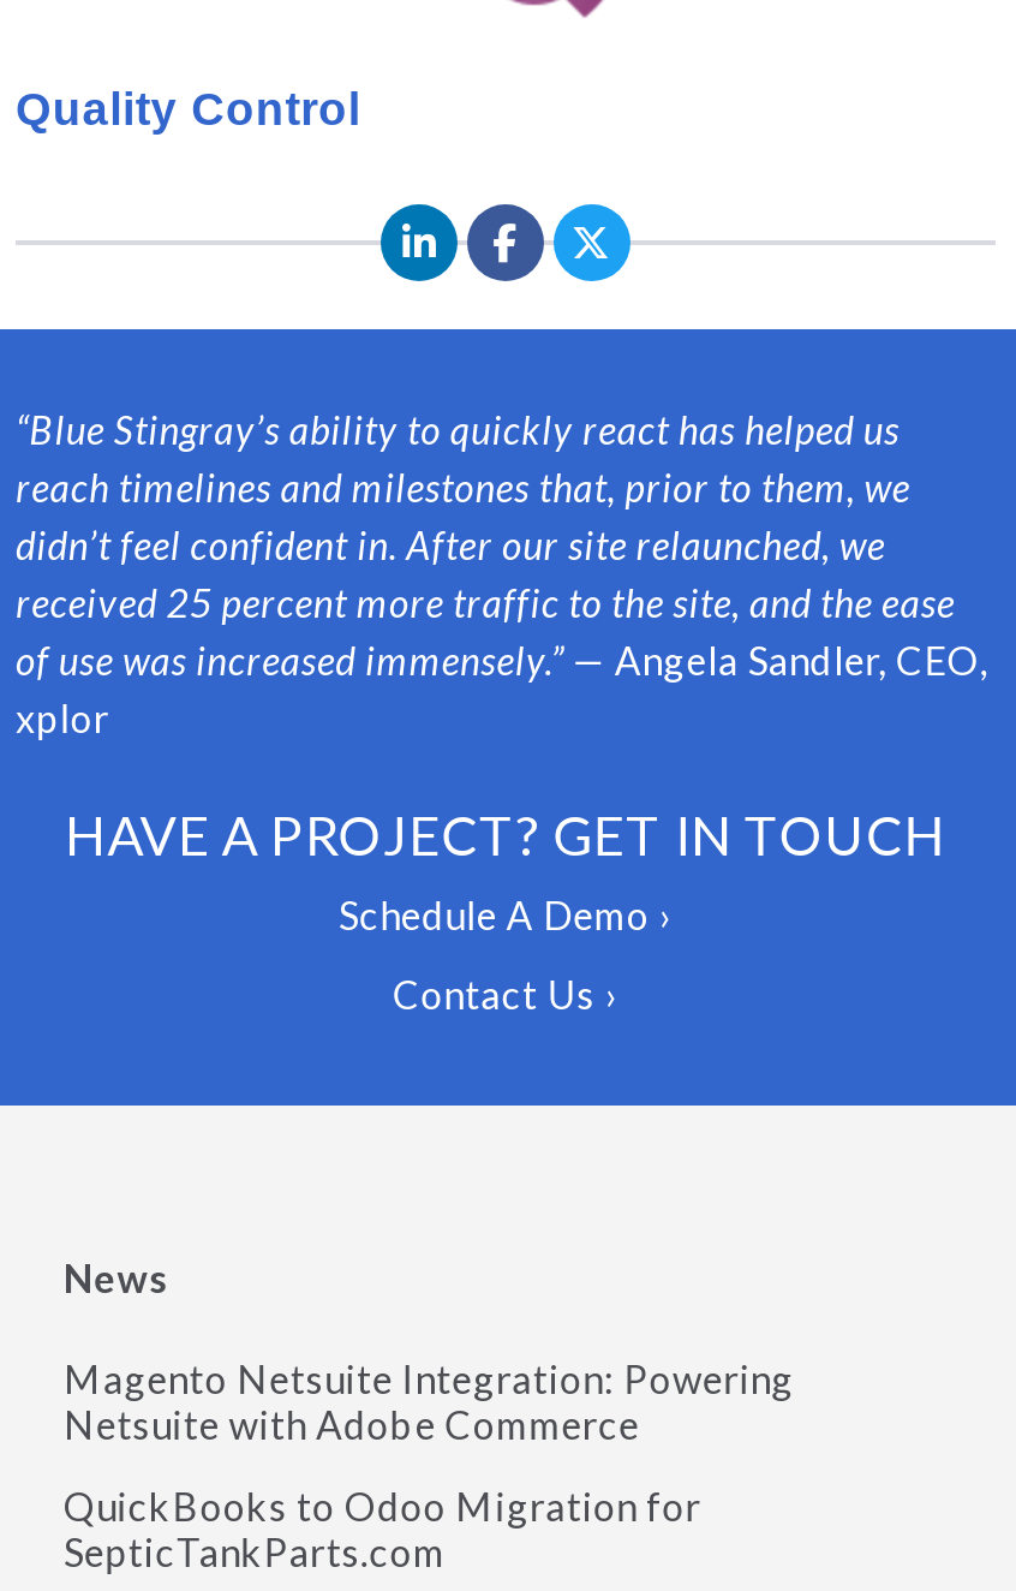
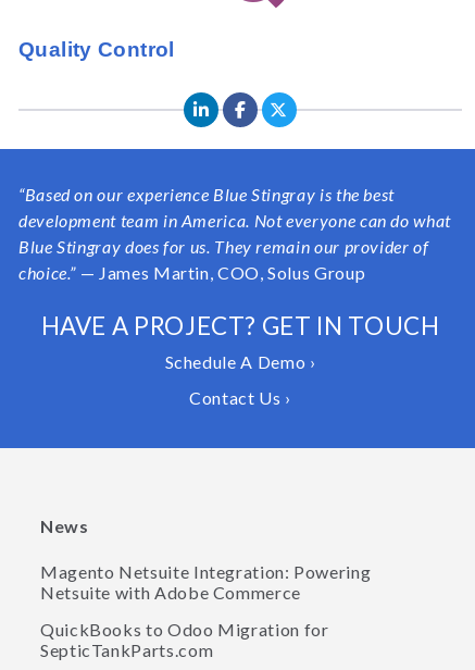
- “Blue Stingray’s ability to quickly react has helped us
- reach timelines and milestones that, prior to them, we
- didn’t feel confident in. After our site relaunched, we
- received 25 percent more traffic to the site, and the ease
- of use was increased immensely.” — Angela Sandler, CEO,
- xplor
+ “Based on our experience Blue Stingray is the best
+ development team in America. Not everyone can do what
+ Blue Stingray does for us. They remain our provider of
+ choice.” — James Martin, COO, Solus Group
